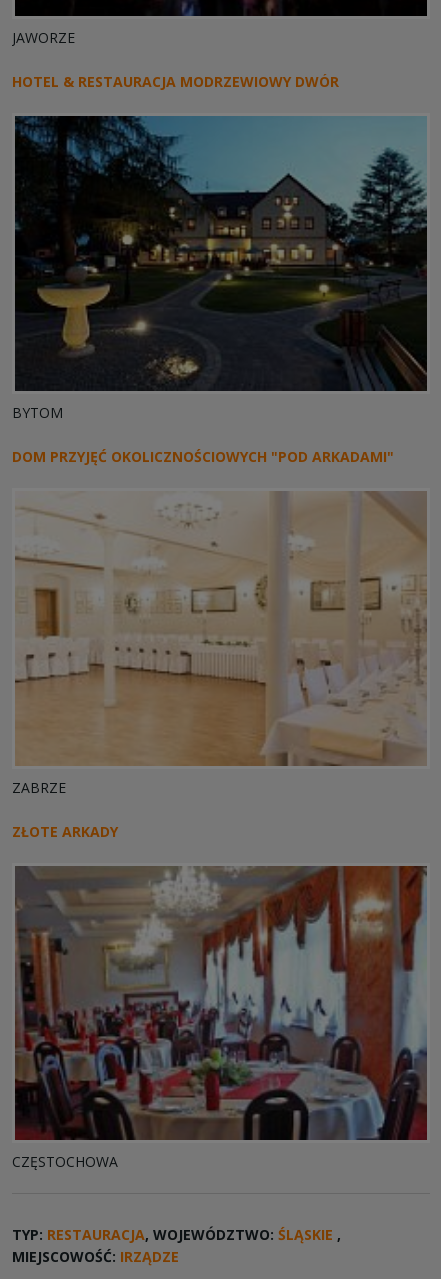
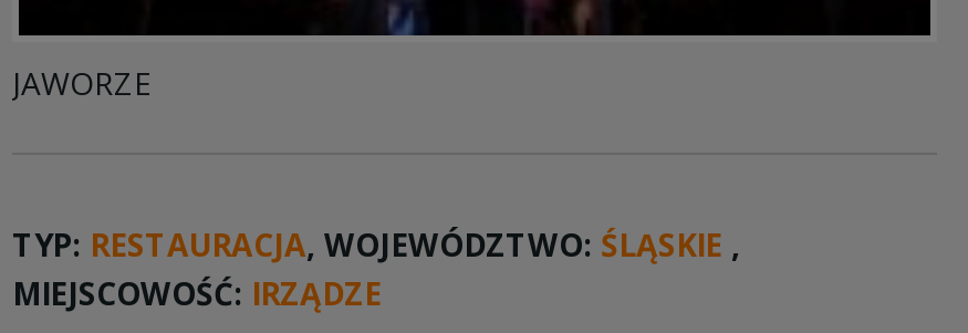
- HOTEL & RESTAURACJA MODRZEWIOWY DWÓR

- [image]
- BYTOM
- DOM PRZYJĘĆ OKOLICZNOŚCIOWYCH "POD ARKADAMI"

- [image]
- ZABRZE
- ZŁOTE ARKADY

- [image]
- CZĘSTOCHOWA
